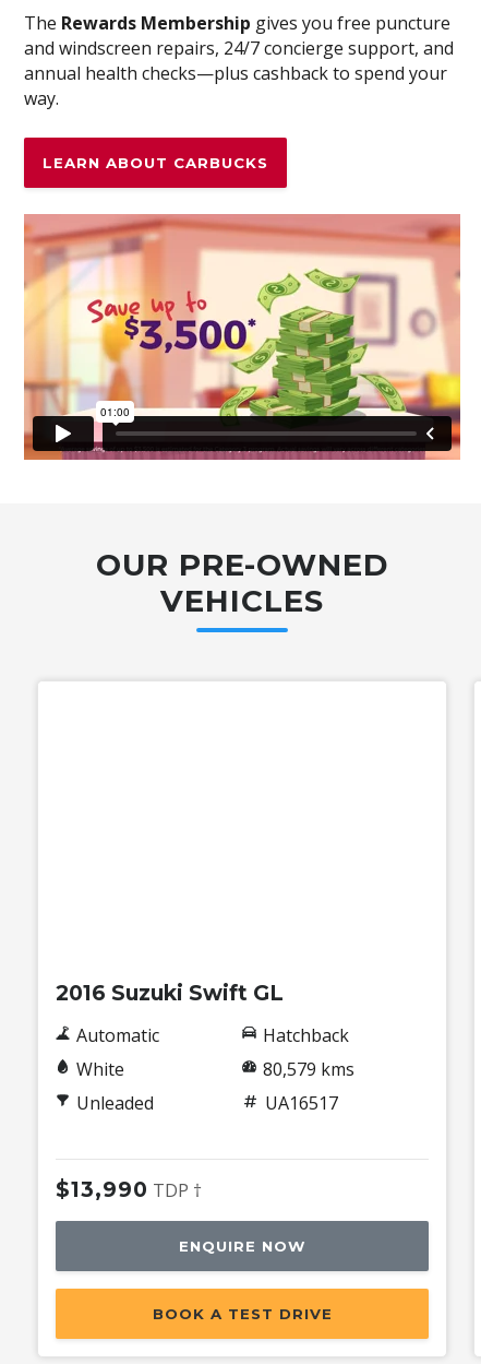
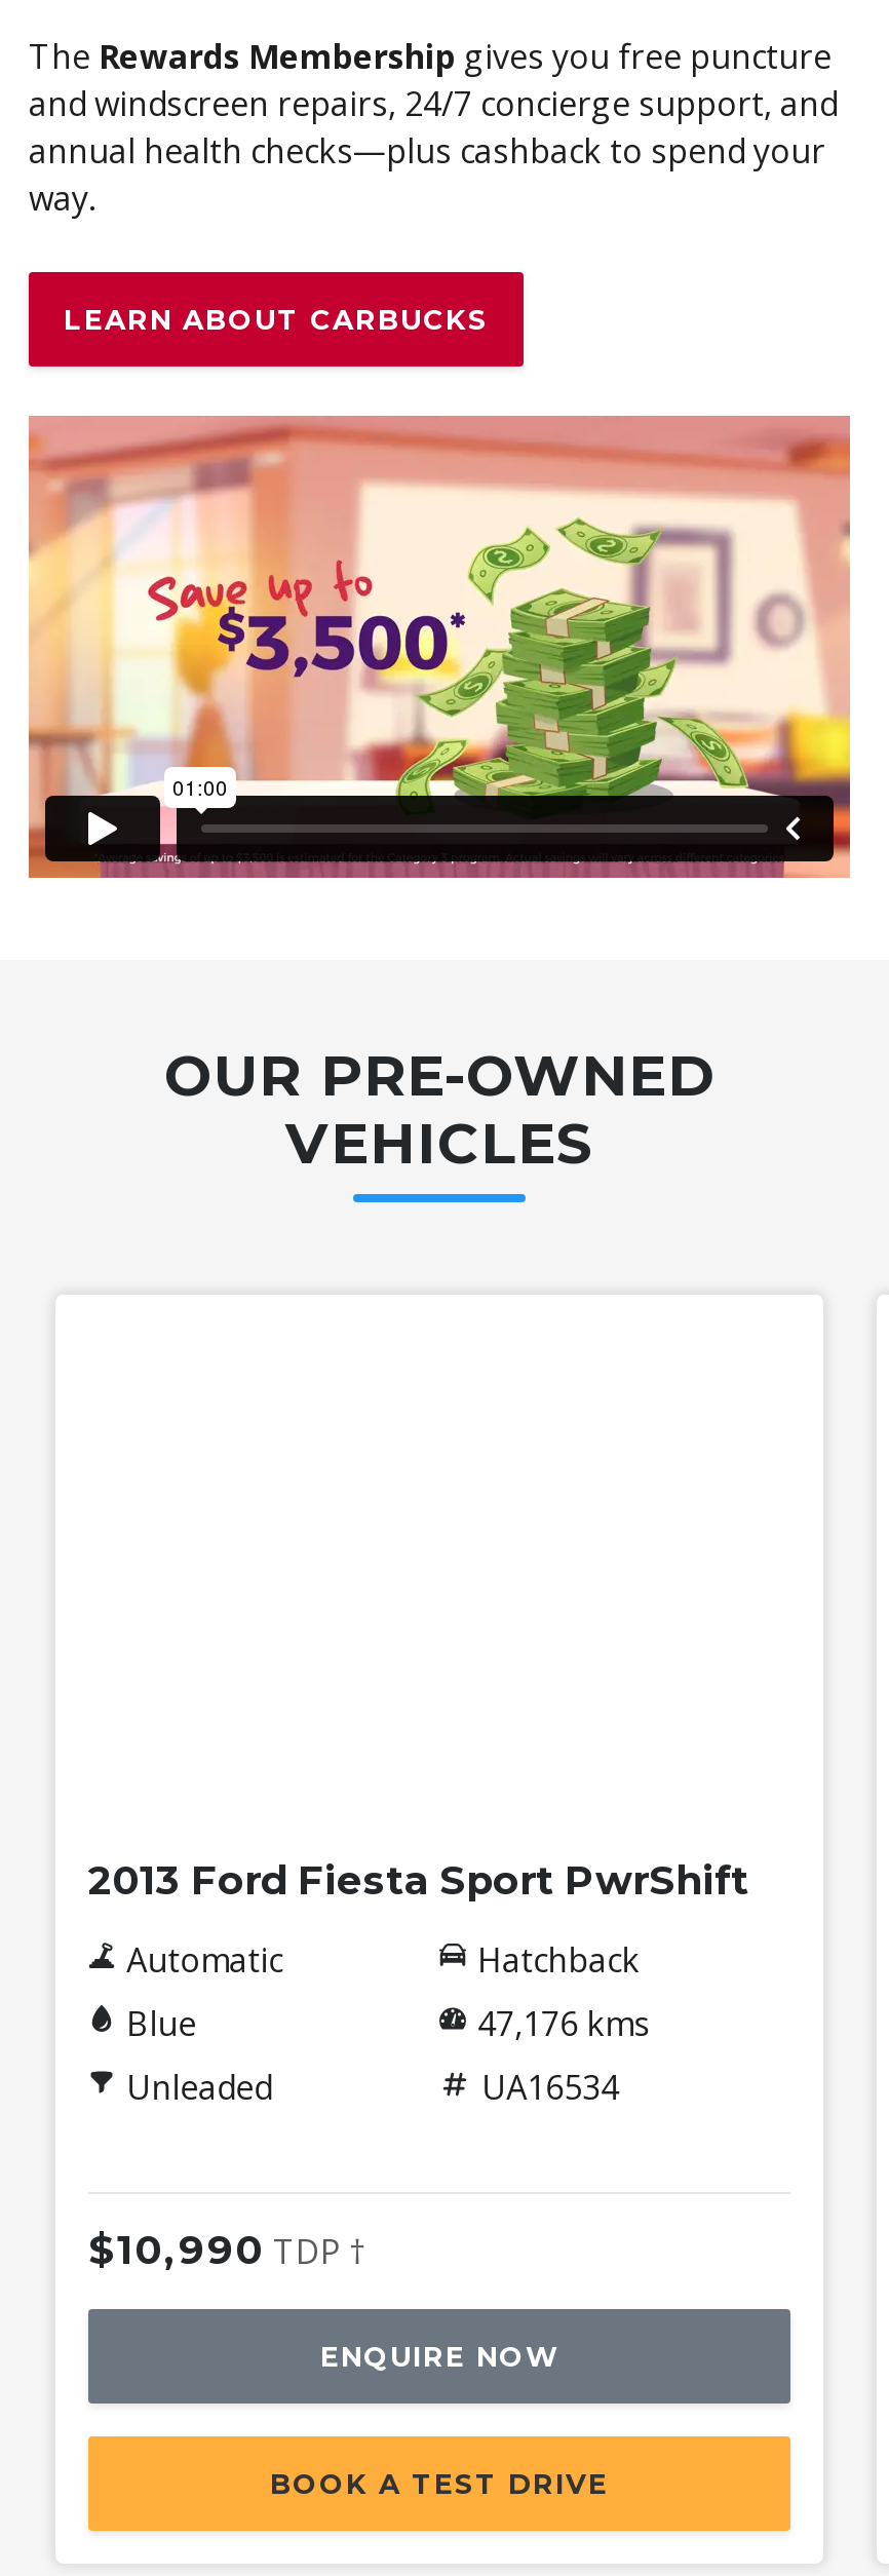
- 2016 Suzuki Swift GL
+ 2013 Ford Fiesta Sport PwrShift

- White
+ Blue

- 80,579 kms
- UA16517
+ 47,176 kms
+ UA16534

- $13,990 TDP †
+ $10,990 TDP †
